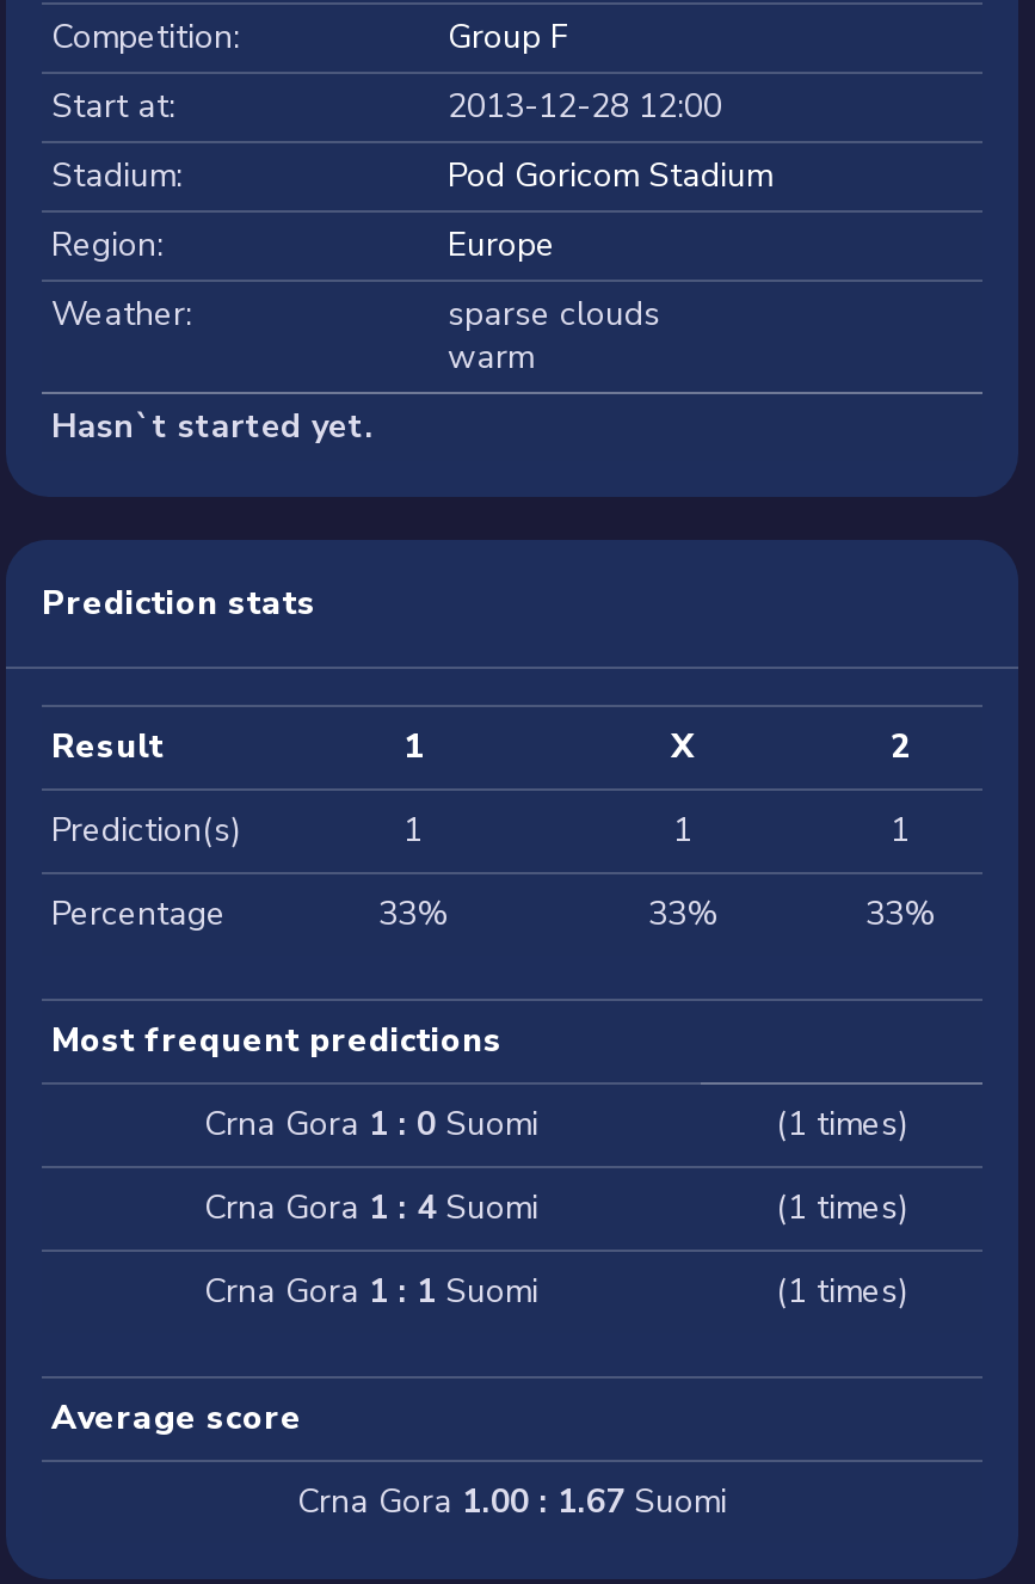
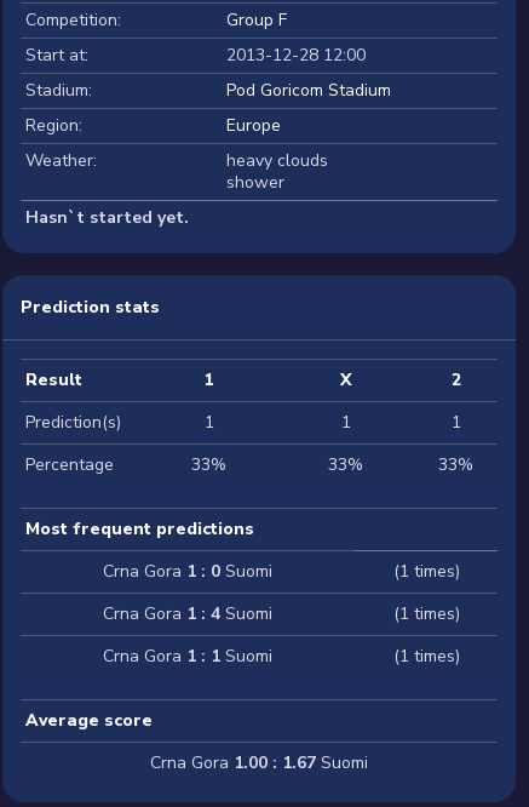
- sparse clouds
- warm
+ heavy clouds
+ shower
